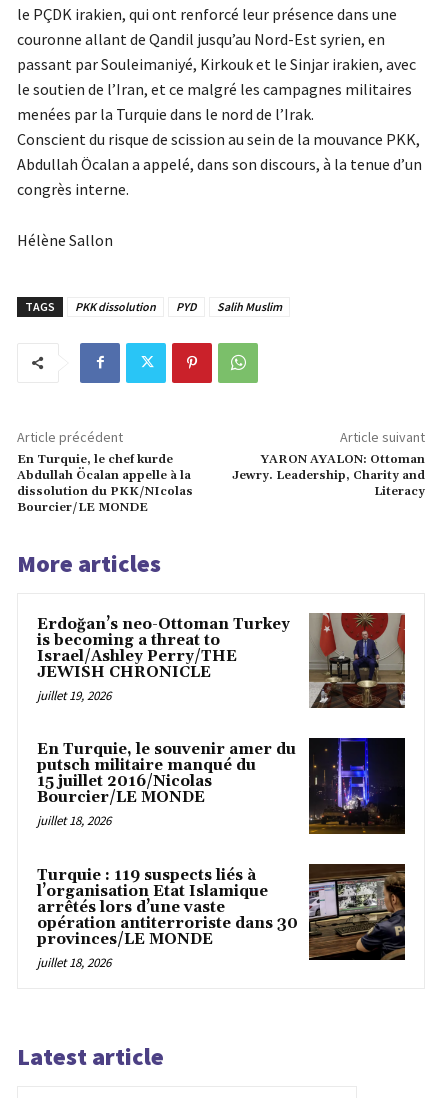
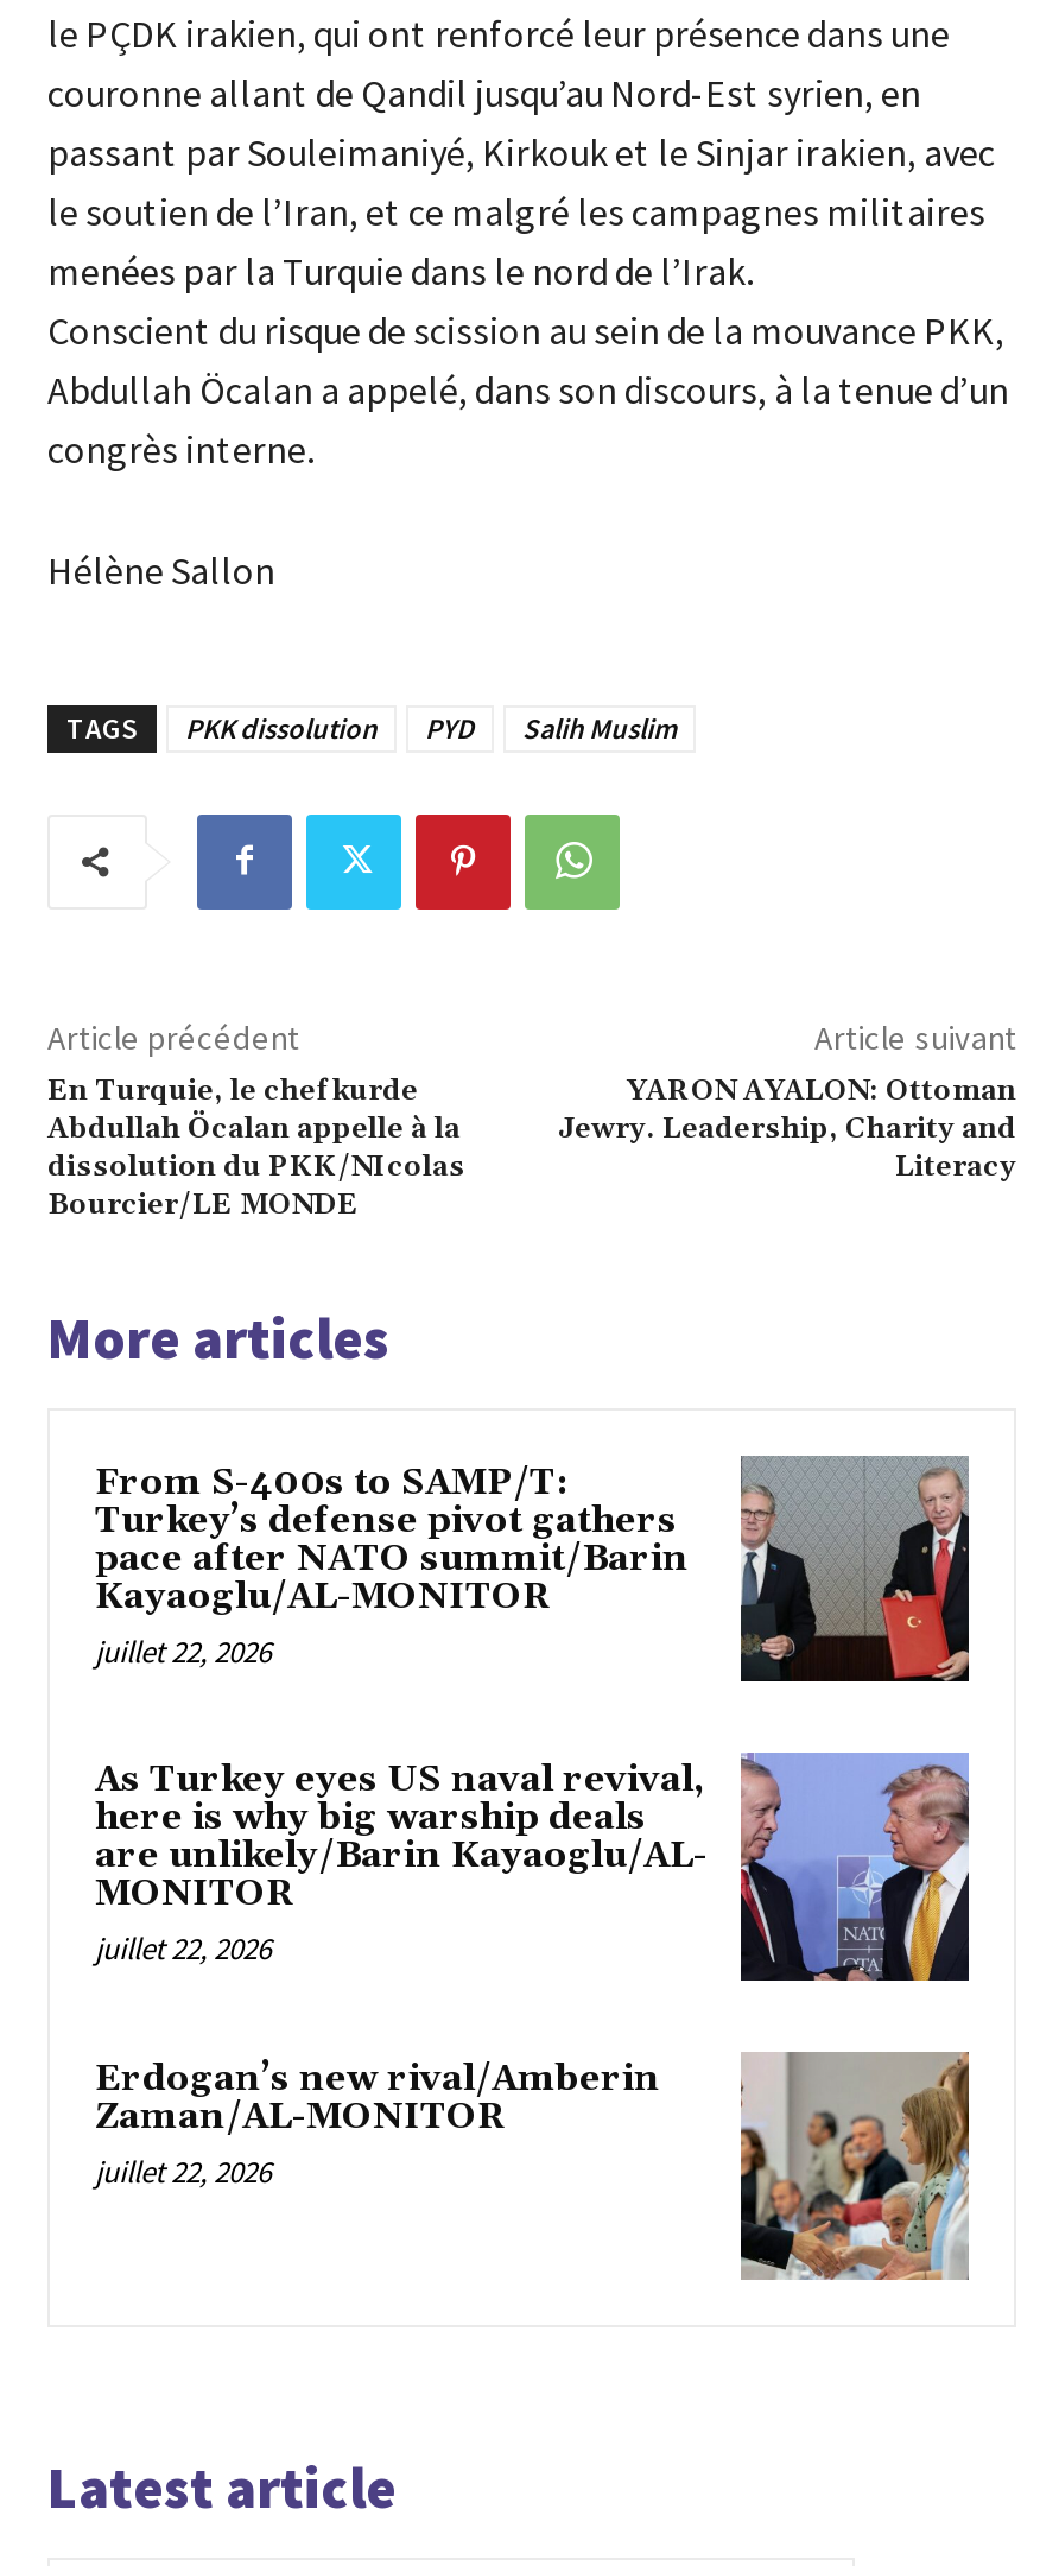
- [image]
- Erdoğan’s neo-Ottoman Turkey
- is becoming a threat to
- Israel/Ashley Perry/THE
- JEWISH CHRONICLE
- juillet 19, 2026
+ [image]
+ From S-400s to SAMP/T:
+ Turkey’s defense pivot gathers
+ pace after NATO summit/Barin
+ Kayaoglu/AL-MONITOR
+ juillet 22, 2026

- [image]
- En Turquie, le souvenir amer du
- putsch militaire manqué du
- 15 juillet 2016/Nicolas
- Bourcier/LE MONDE
- juillet 18, 2026
+ [image]
+ As Turkey eyes US naval revival,
+ here is why big warship deals
+ are unlikely/Barin Kayaoglu/AL-
+ MONITOR
+ juillet 22, 2026

- [image]
- Turquie : 119 suspects liés à
- l’organisation Etat Islamique
- arrêtés lors d’une vaste
- opération antiterroriste dans 30
- provinces/LE MONDE
- juillet 18, 2026
+ [image]
+ Erdogan’s new rival/Amberin
+ Zaman/AL-MONITOR
+ juillet 22, 2026
